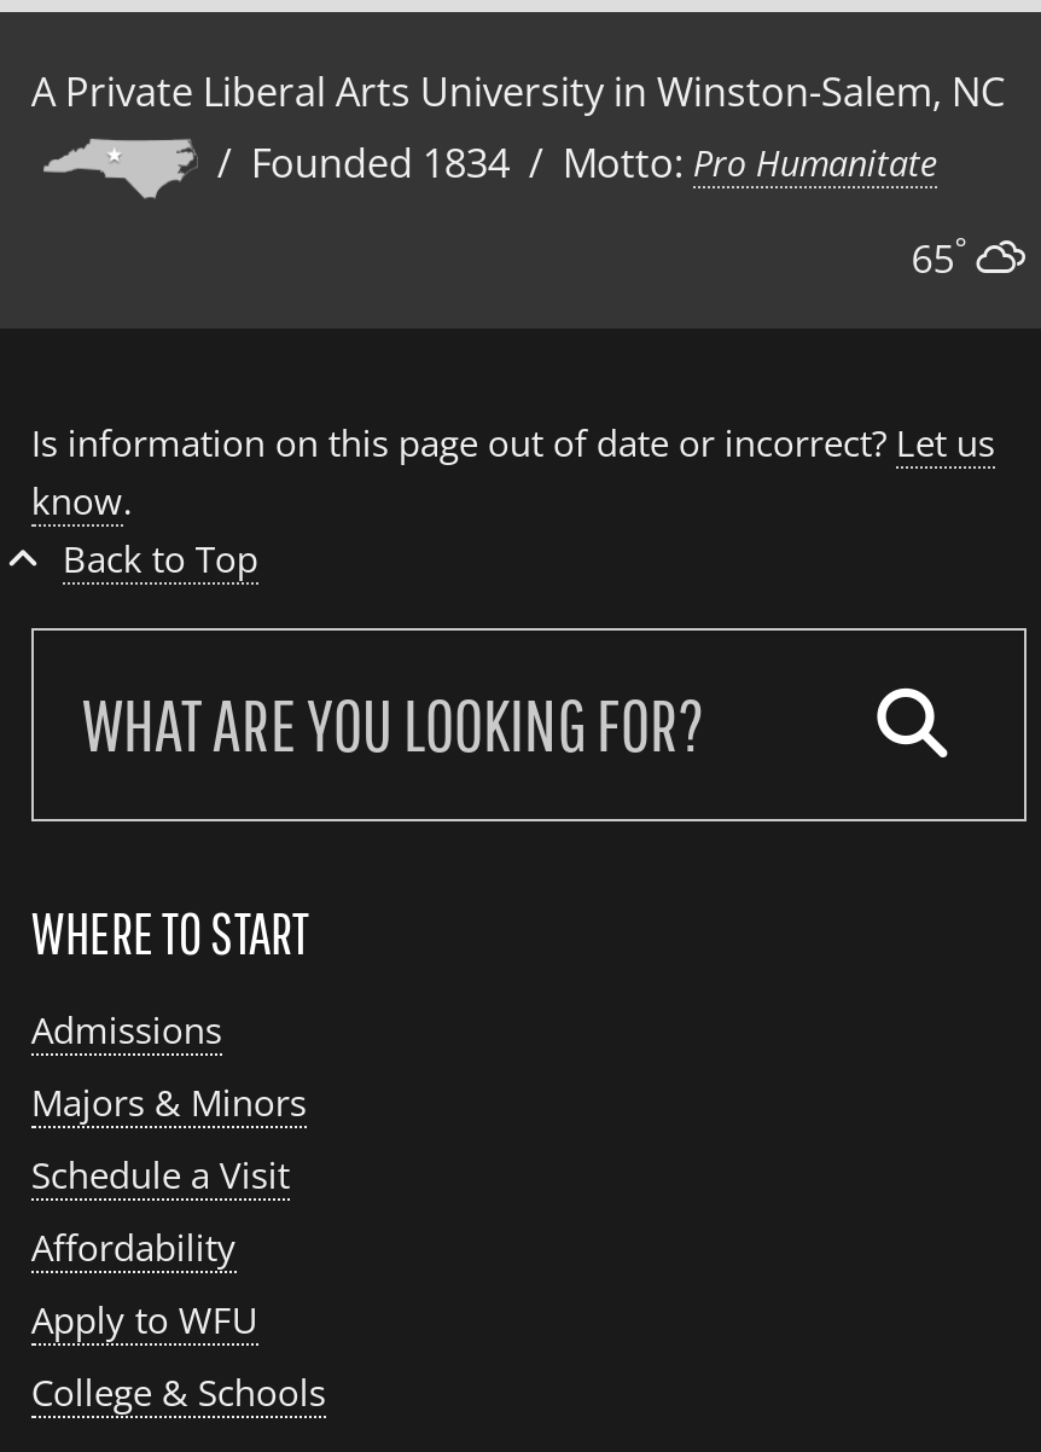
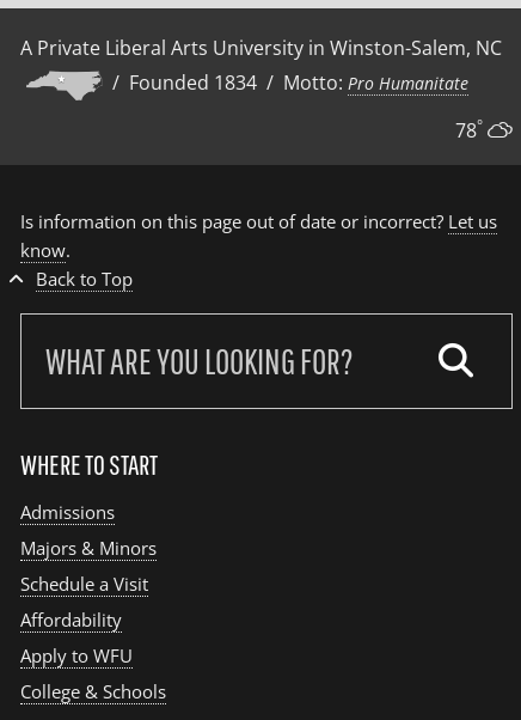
- 65°
+ 78°
